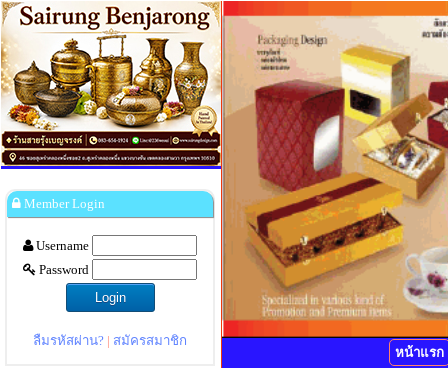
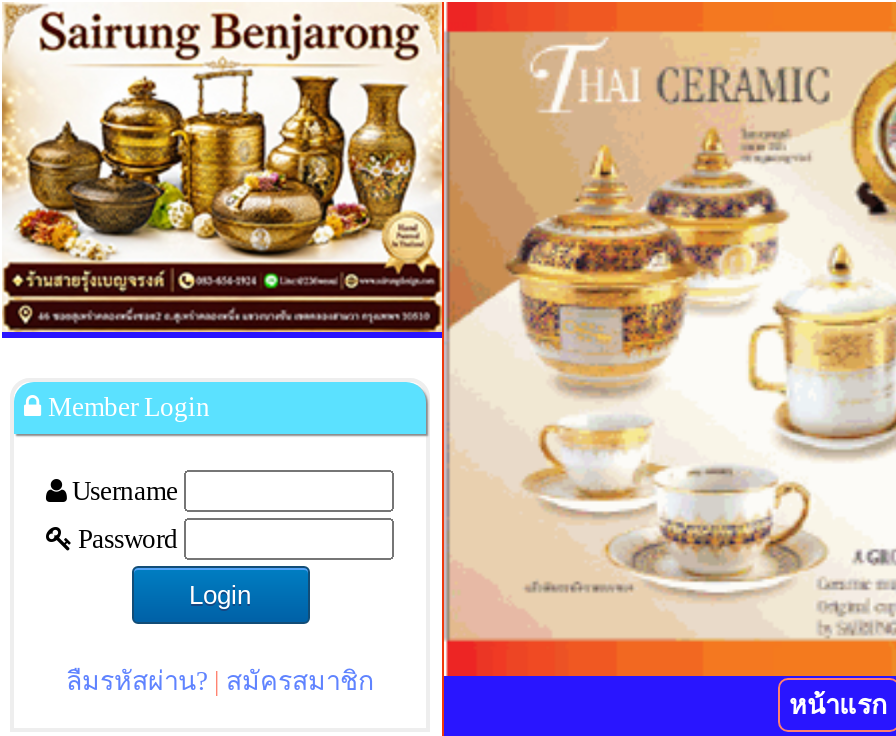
- [image]
+ [image]
